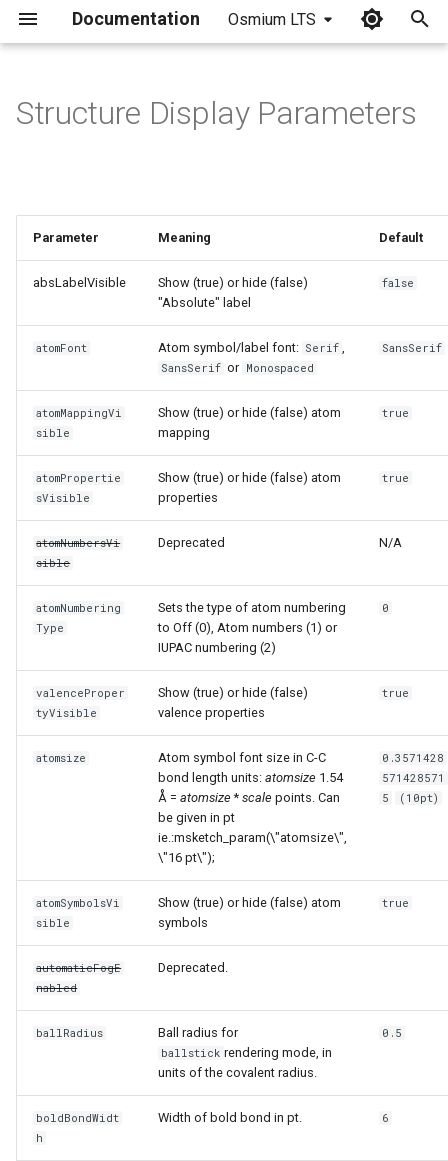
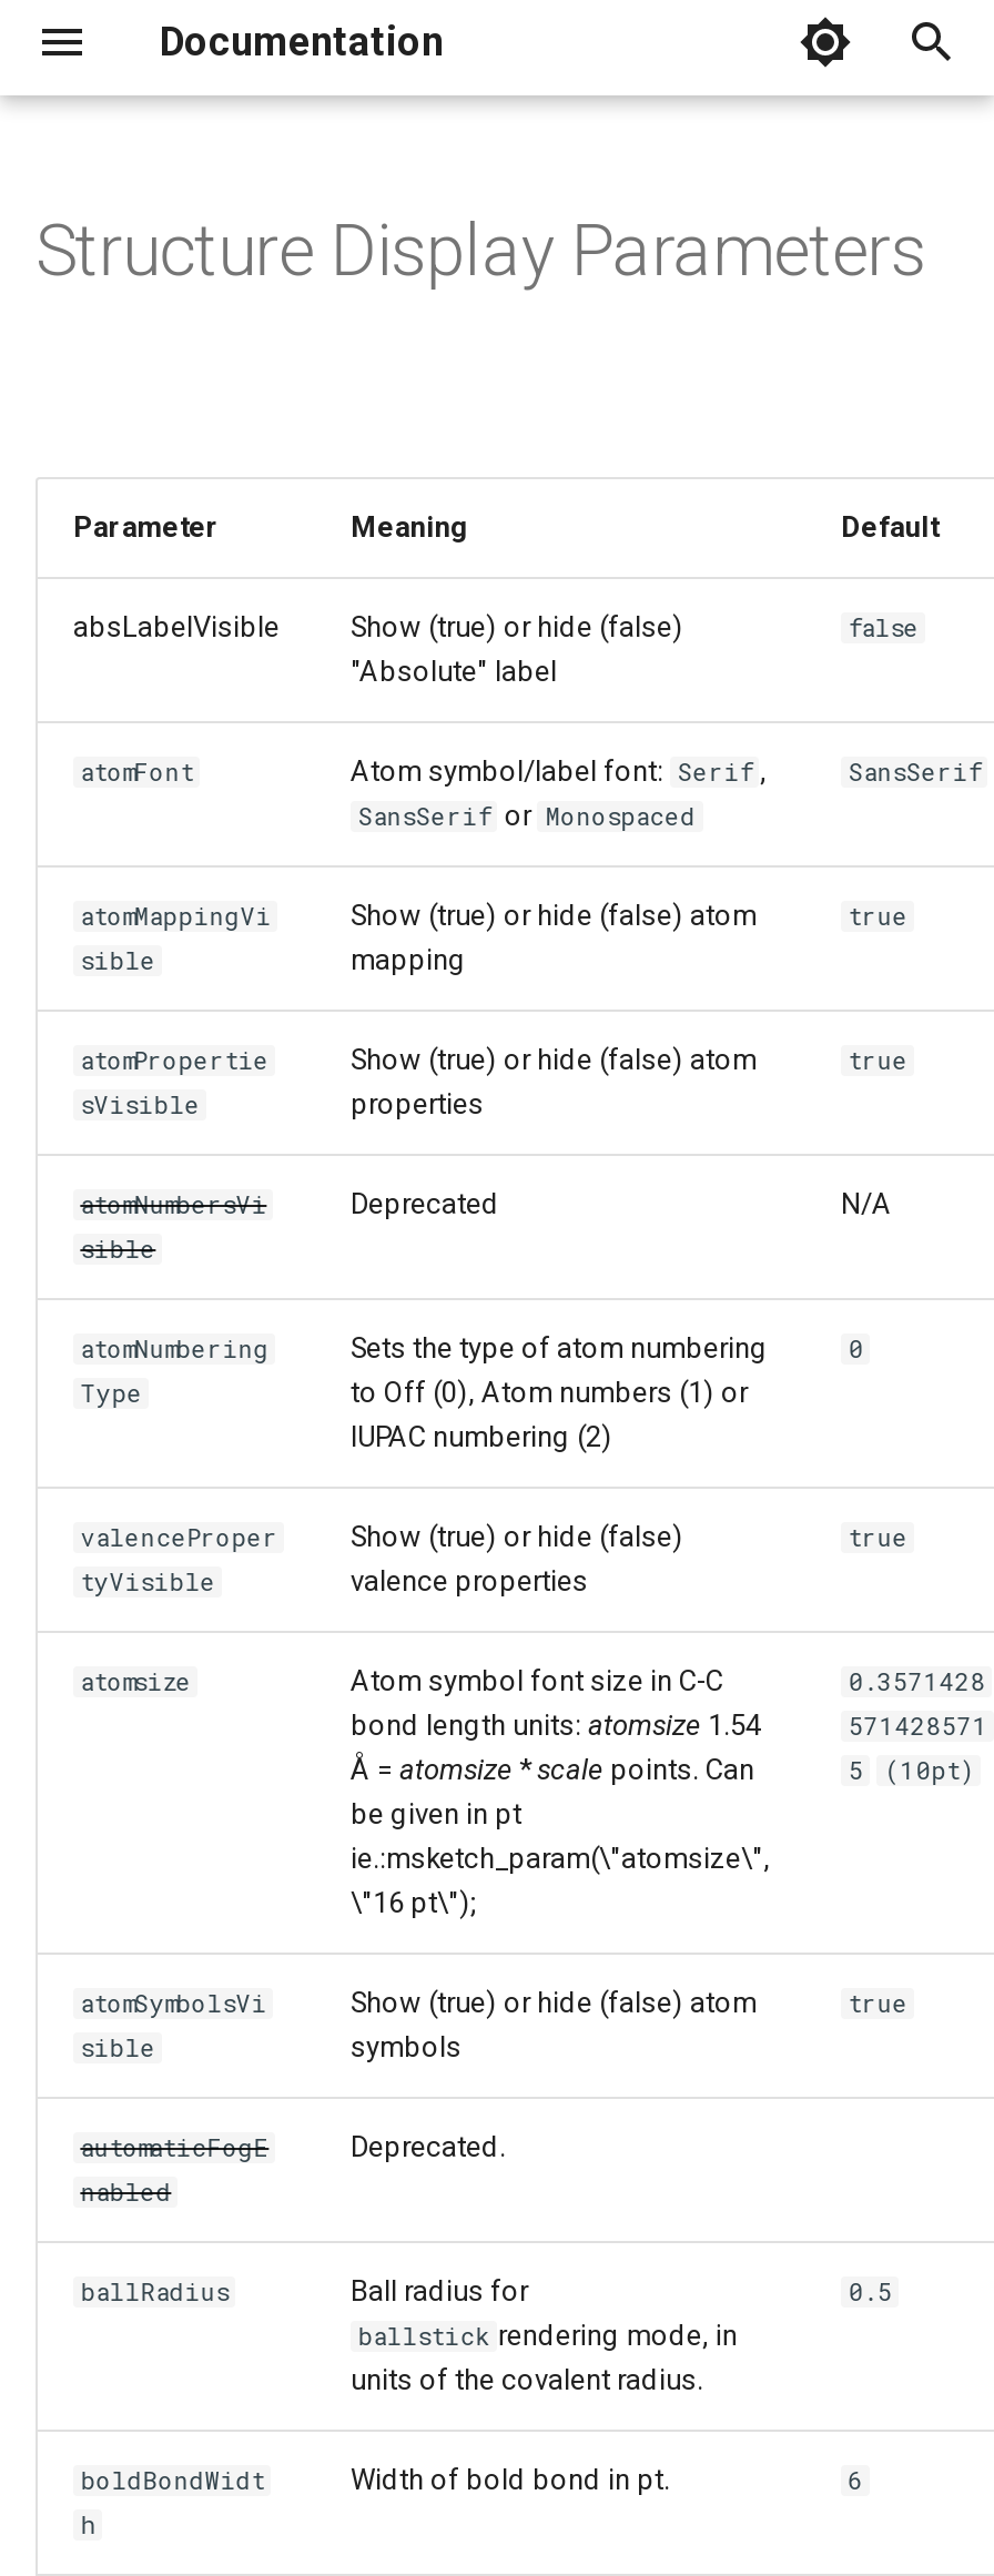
- Osmium LTS
